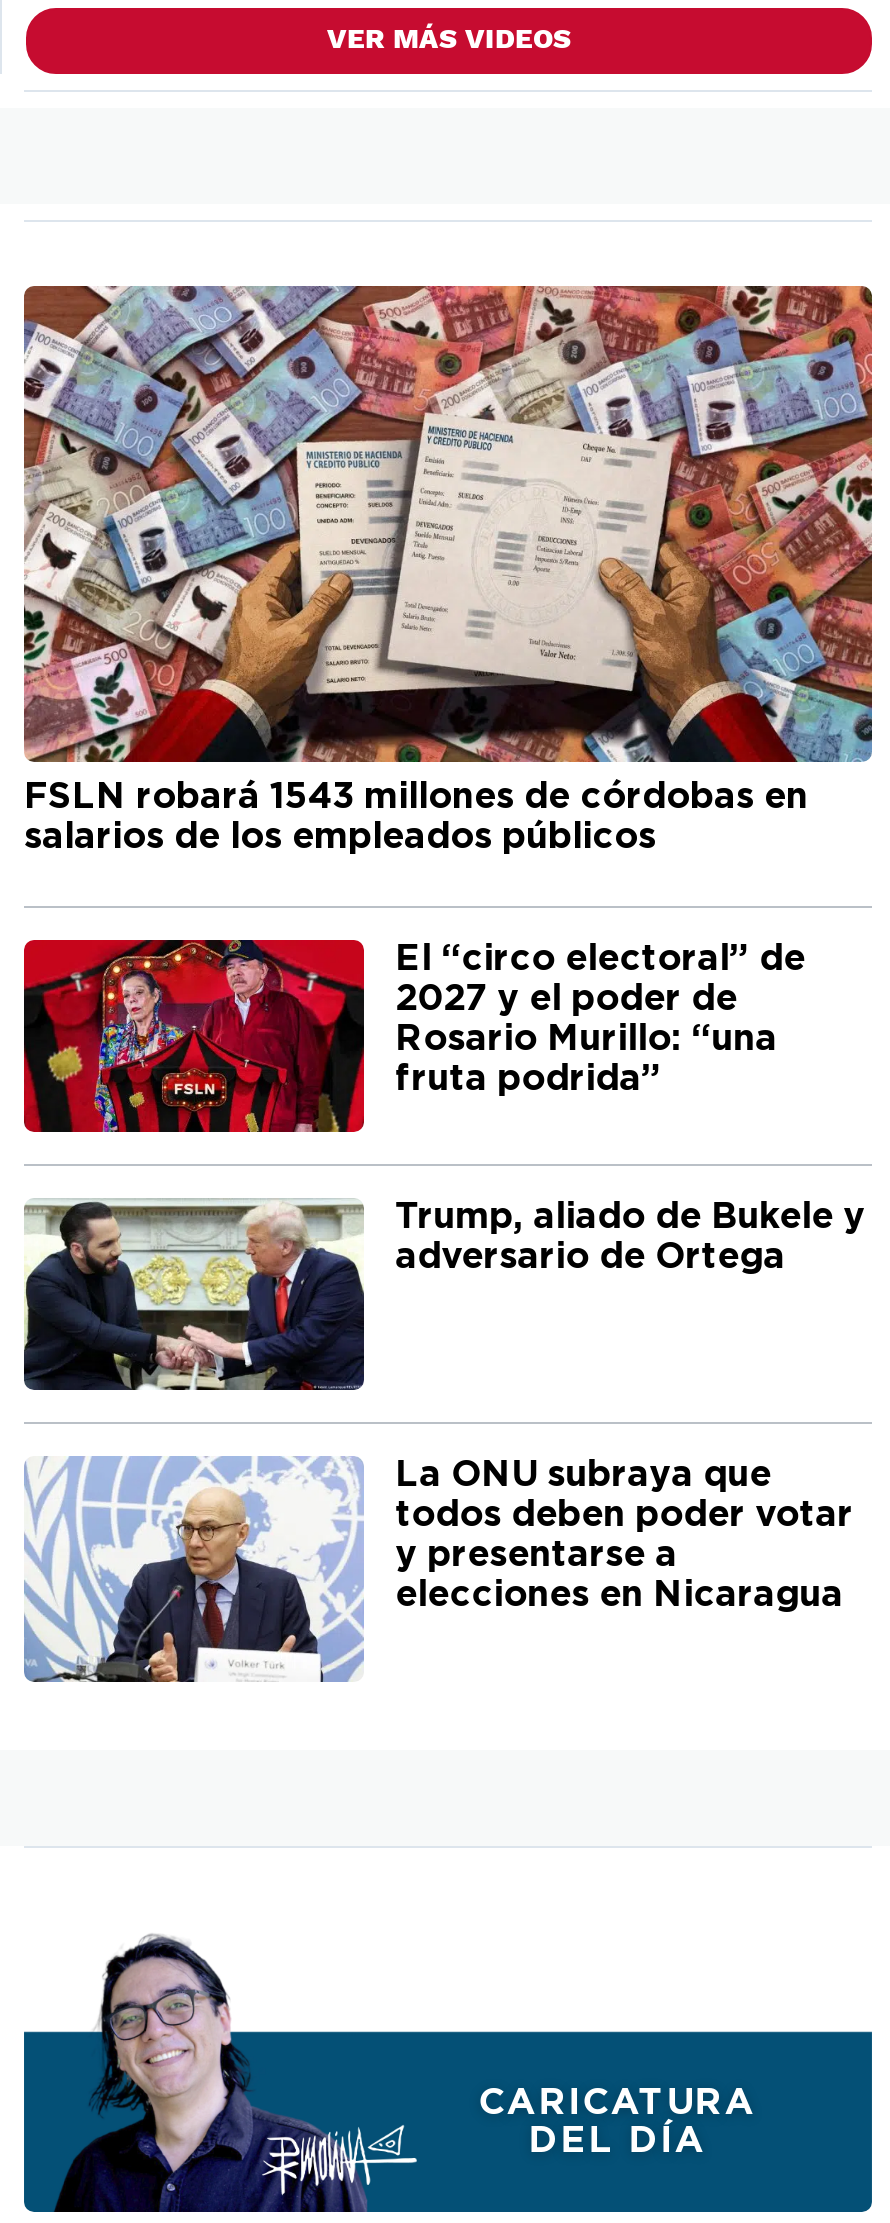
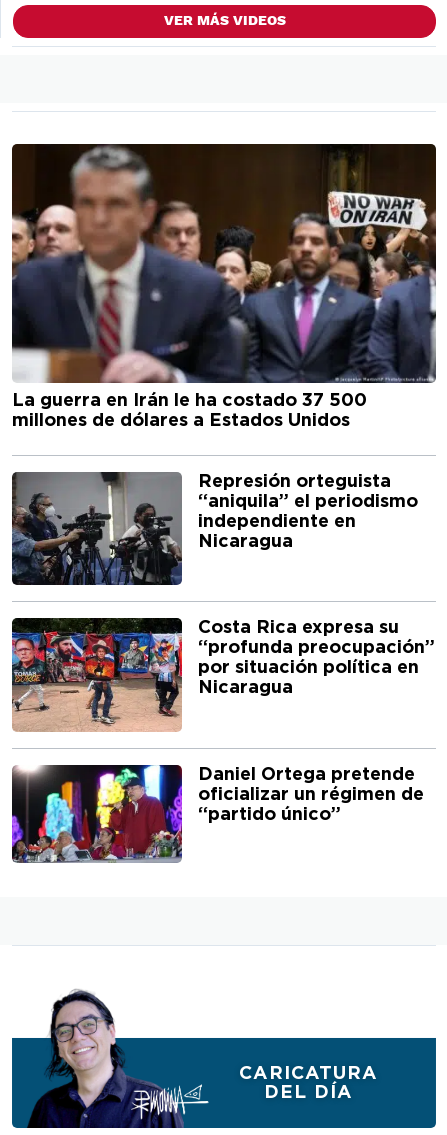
- [image]
- FSLN robará 1543 millones de córdobas en
- salarios de los empleados públicos
+ [image]
+ La guerra en Irán le ha costado 37 500
+ millones de dólares a Estados Unidos

- [image]
- El “circo electoral” de
- 2027 y el poder de
- Rosario Murillo: “una
- fruta podrida”
+ [image]
+ Represión orteguista
+ “aniquila” el periodismo
+ independiente en
+ Nicaragua

- [image]
- Trump, aliado de Bukele y
- adversario de Ortega
+ [image]
+ Costa Rica expresa su
+ “profunda preocupación”
+ por situación política en
+ Nicaragua

- [image]
- La ONU subraya que
- todos deben poder votar
- y presentarse a
- elecciones en Nicaragua
+ [image]
+ Daniel Ortega pretende
+ oficializar un régimen de
+ “partido único”
